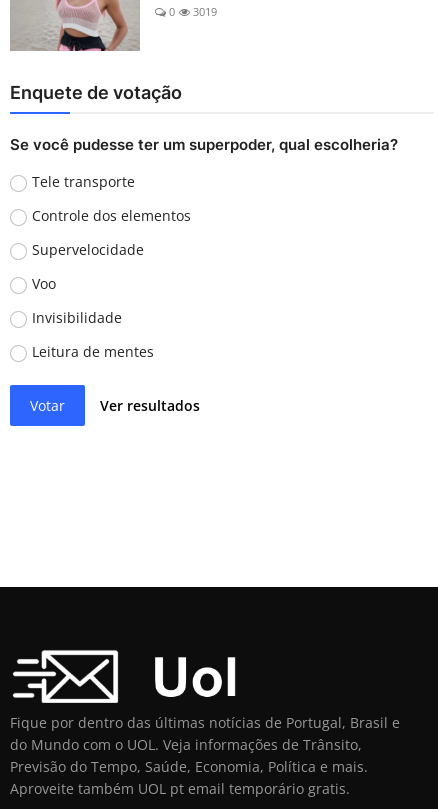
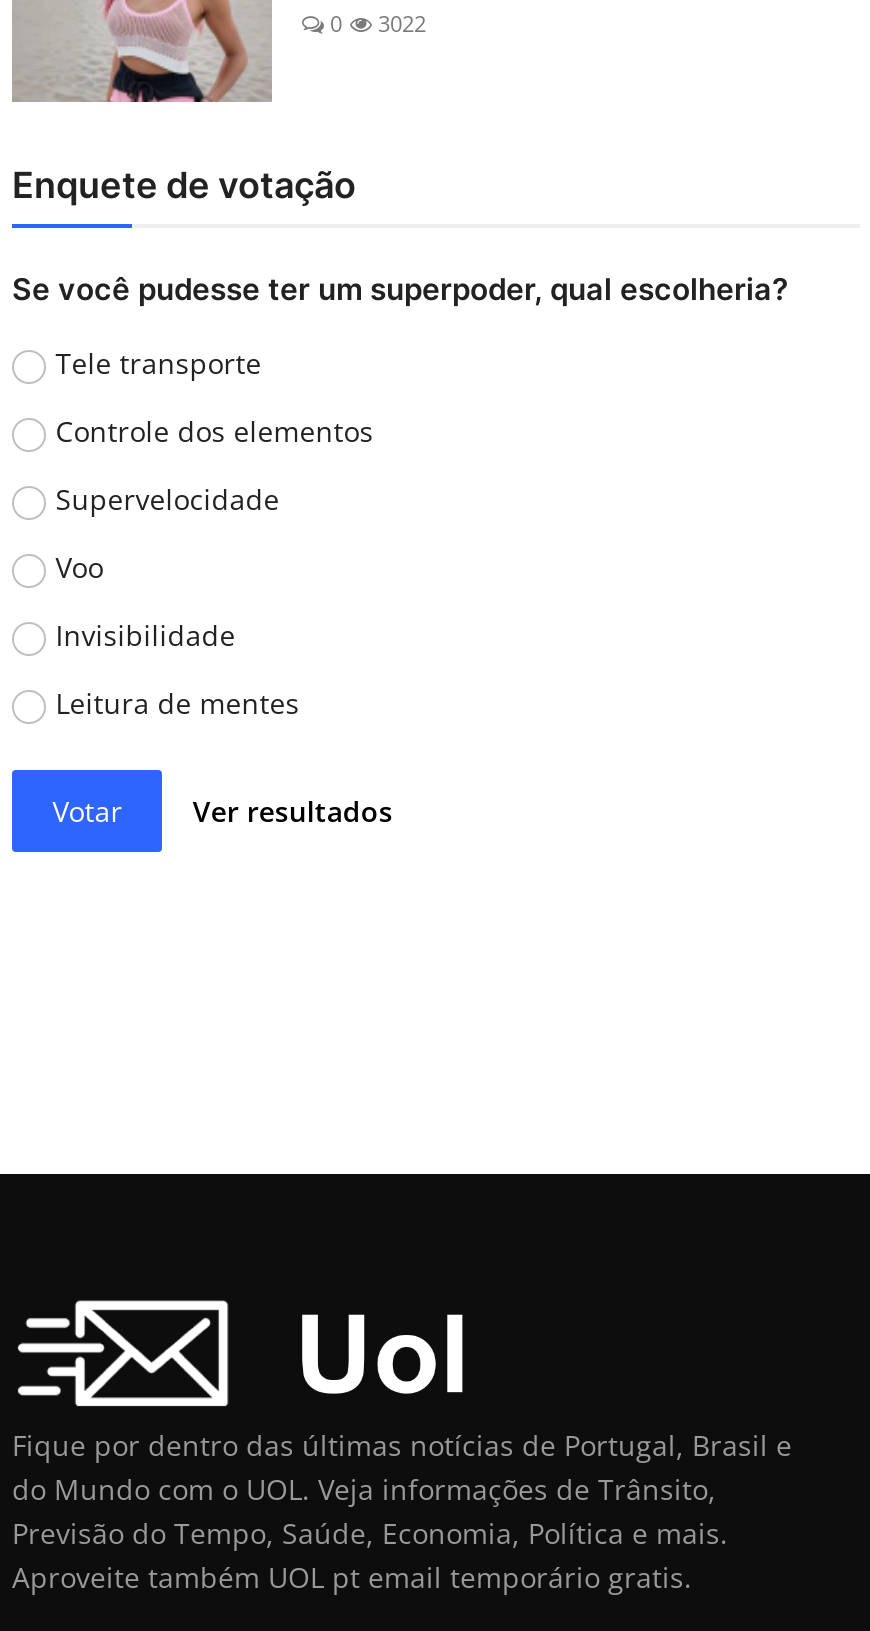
- 0 3019
+ 0 3022
